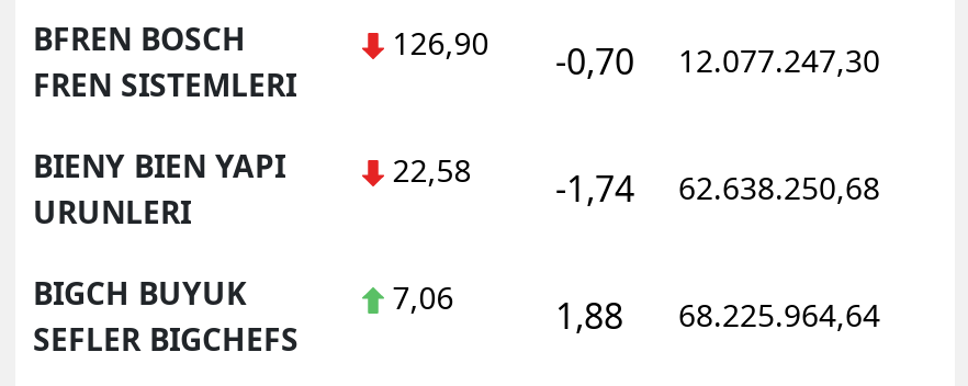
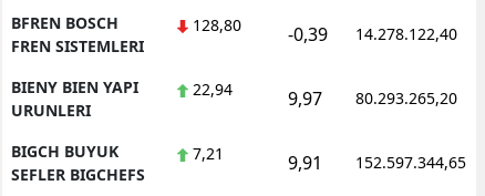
- 126,90
+ 128,80

- -0,70
+ -0,39

- 12.077.247,30
+ 14.278.122,40

- 22,58
+ 22,94

- -1,74
+ 9,97

- 62.638.250,68
+ 80.293.265,20

- 7,06
+ 7,21

- 1,88
+ 9,91

- 68.225.964,64
+ 152.597.344,65
